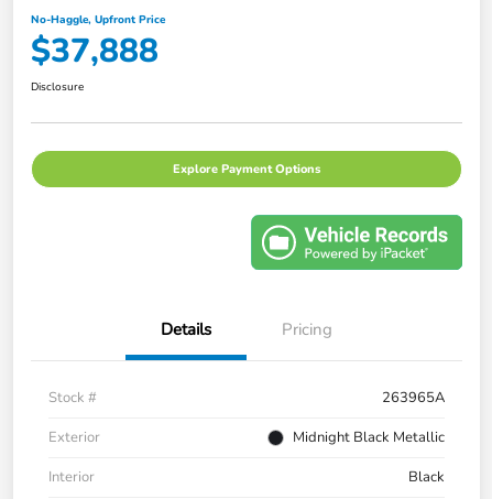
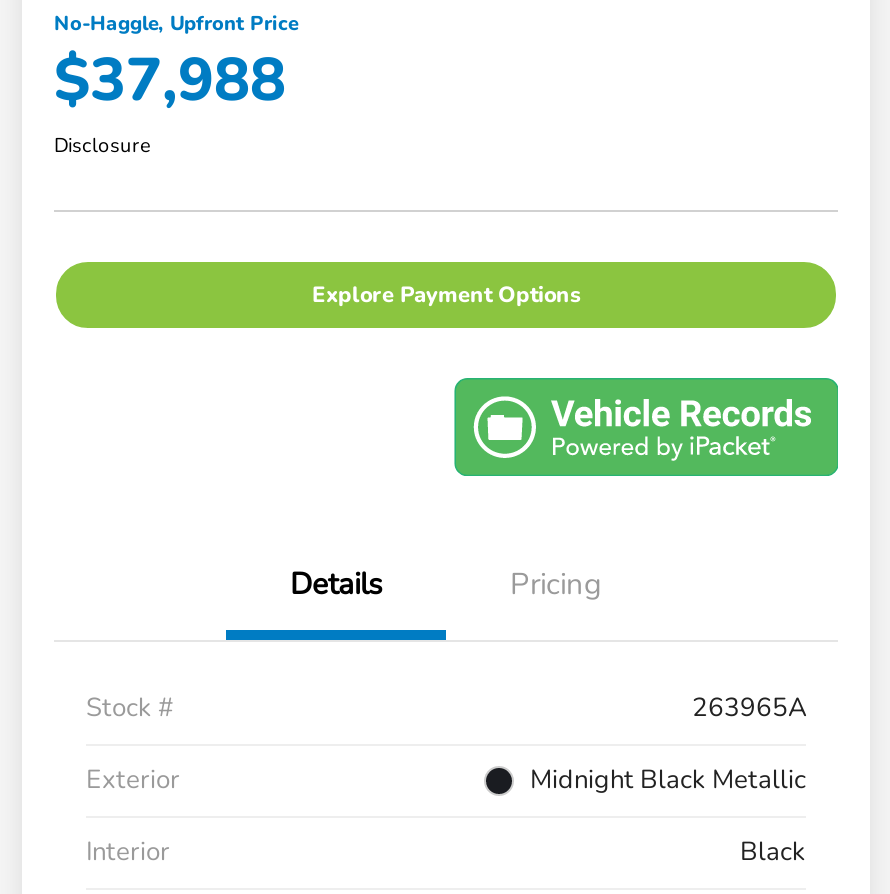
- $37,888
+ $37,988
